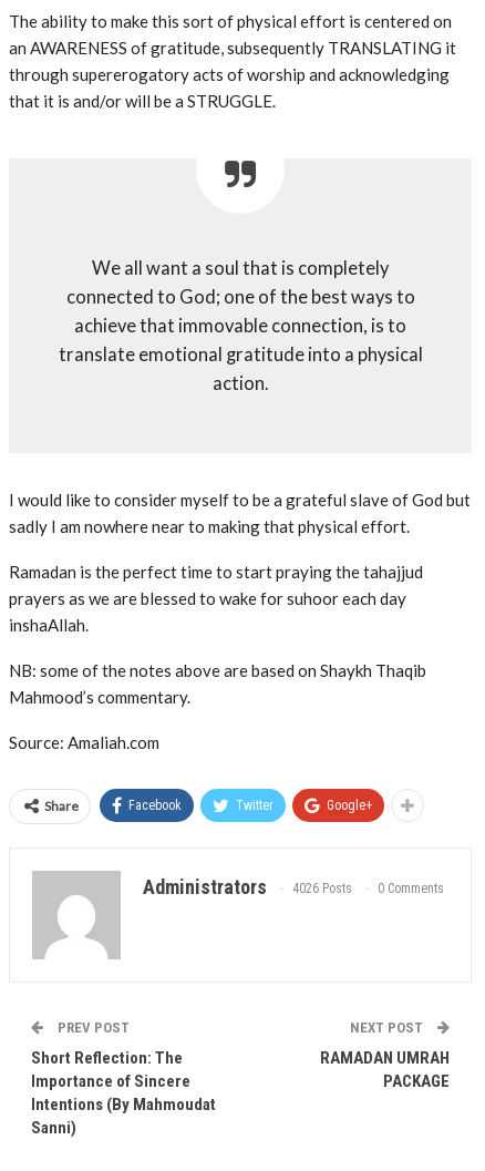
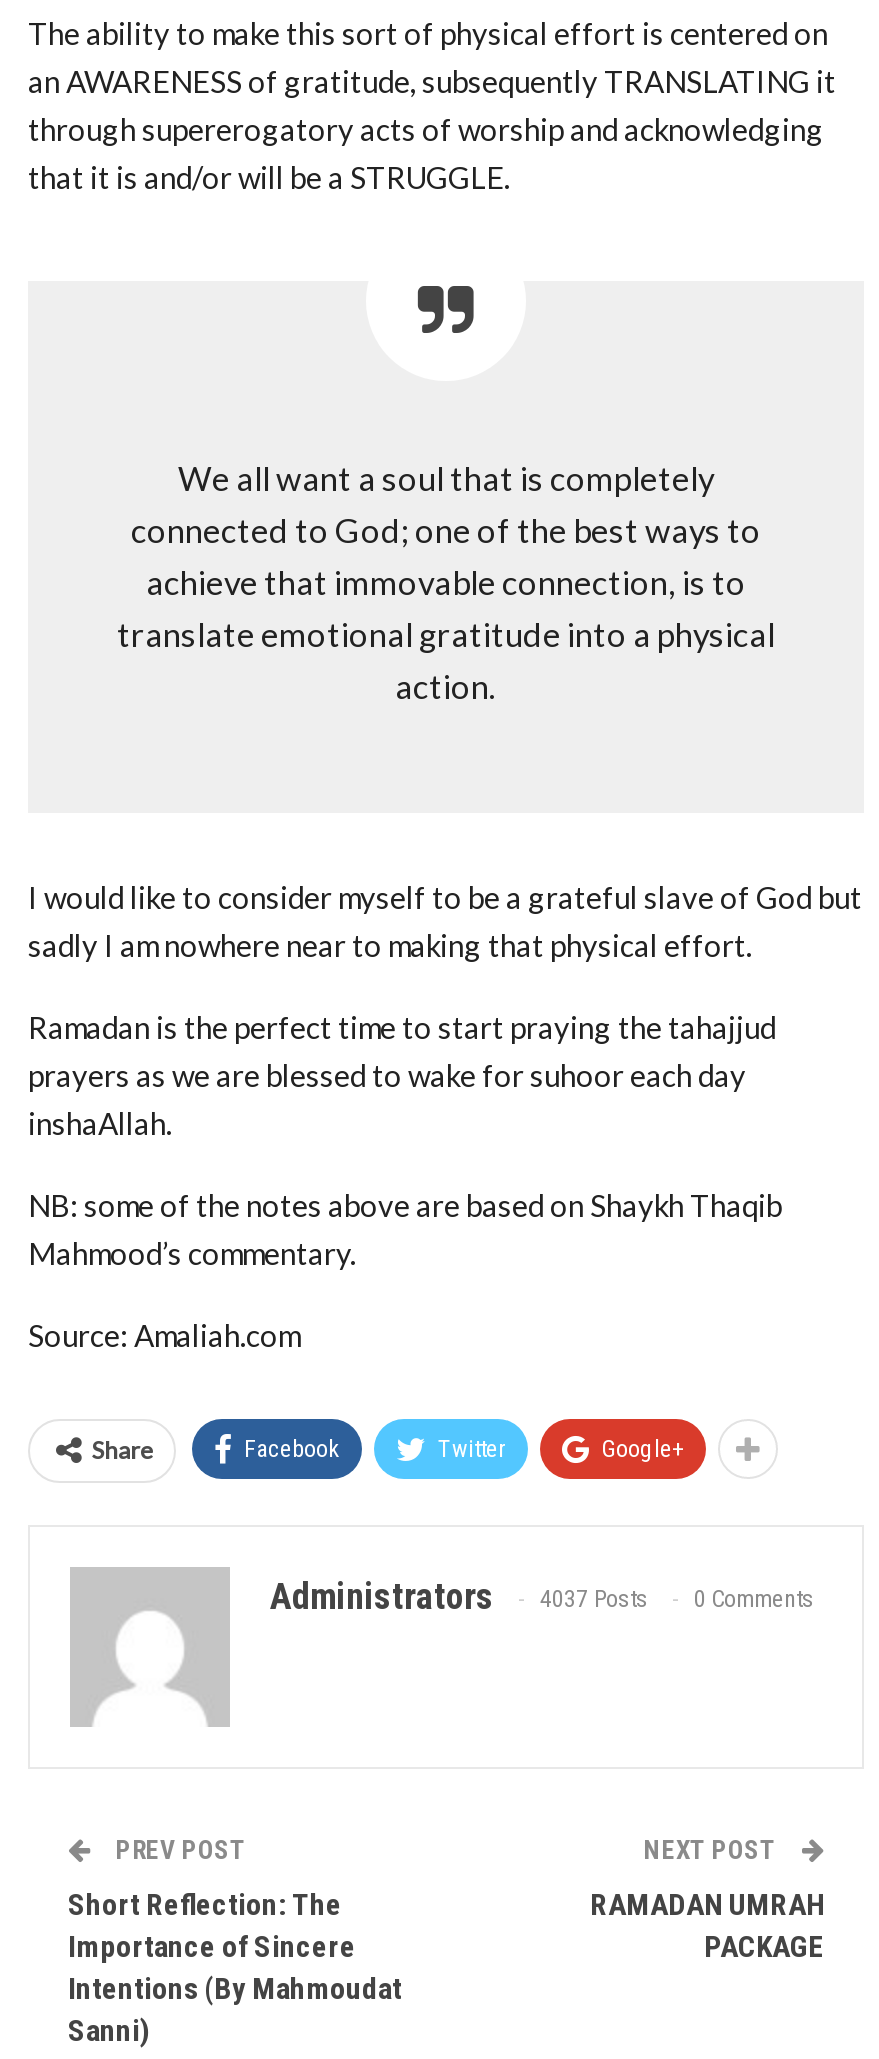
- Administrators 4026 Posts 0 Comments
+ Administrators 4037 Posts 0 Comments
